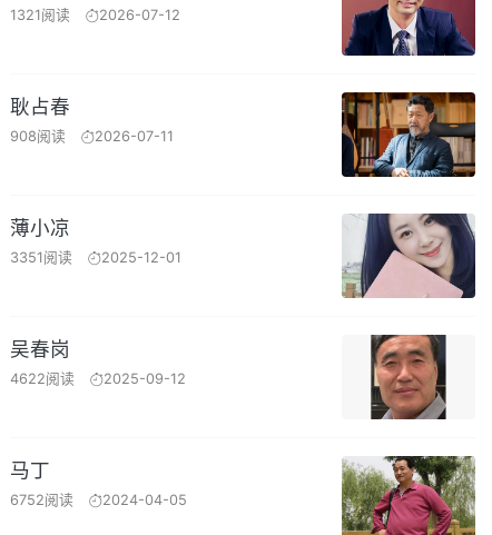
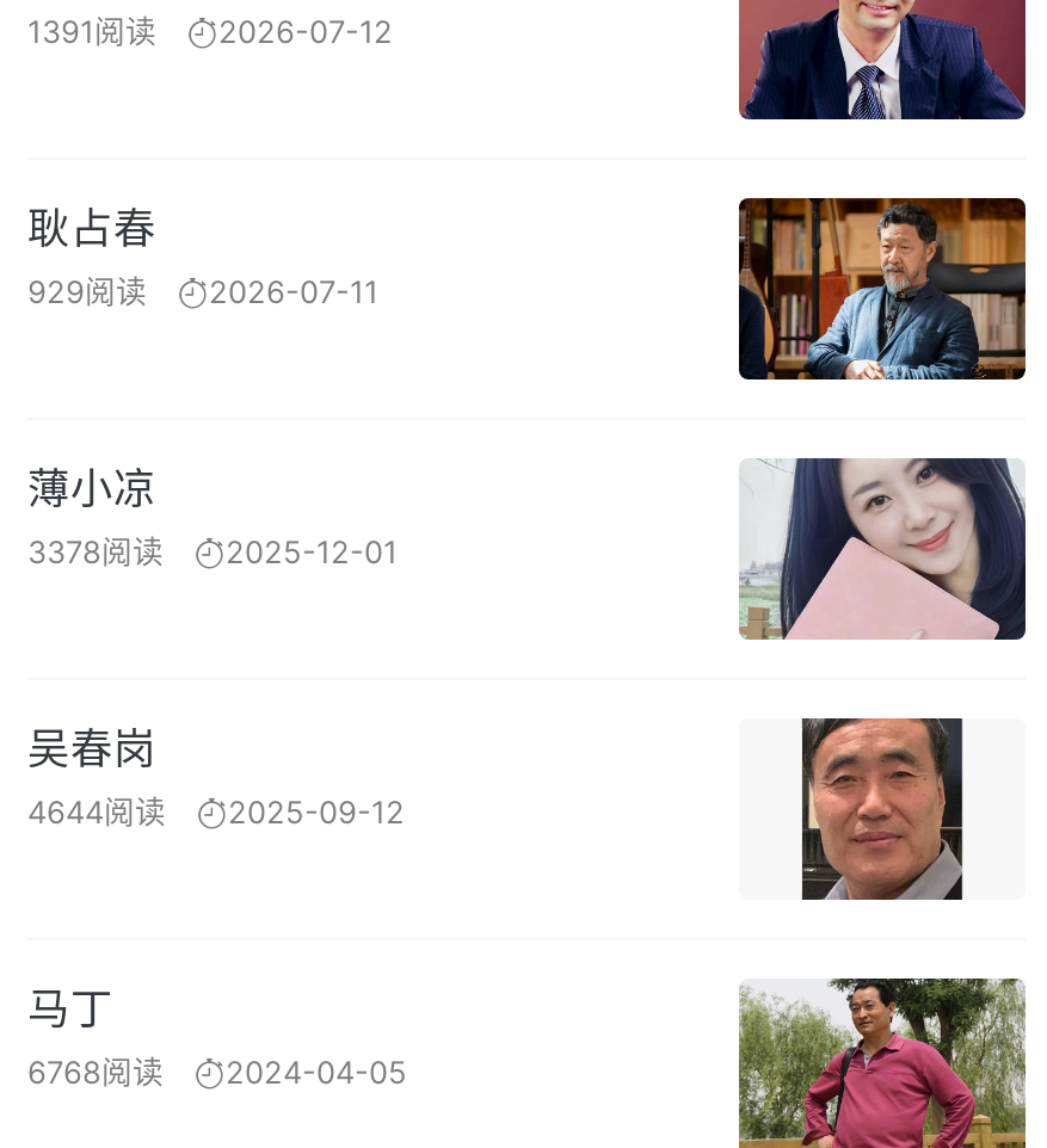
- 1321阅读 2026-07-12
+ 1391阅读 2026-07-12

- 908阅读 2026-07-11
+ 929阅读 2026-07-11

- 3351阅读 2025-12-01
+ 3378阅读 2025-12-01

- 4622阅读 2025-09-12
+ 4644阅读 2025-09-12

- 6752阅读 2024-04-05
+ 6768阅读 2024-04-05
